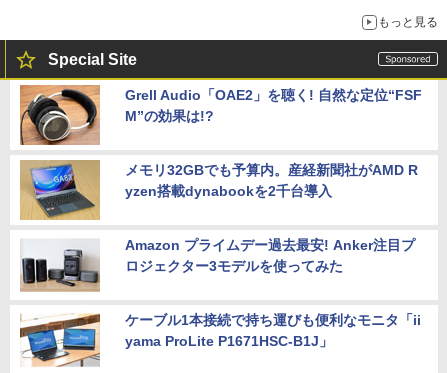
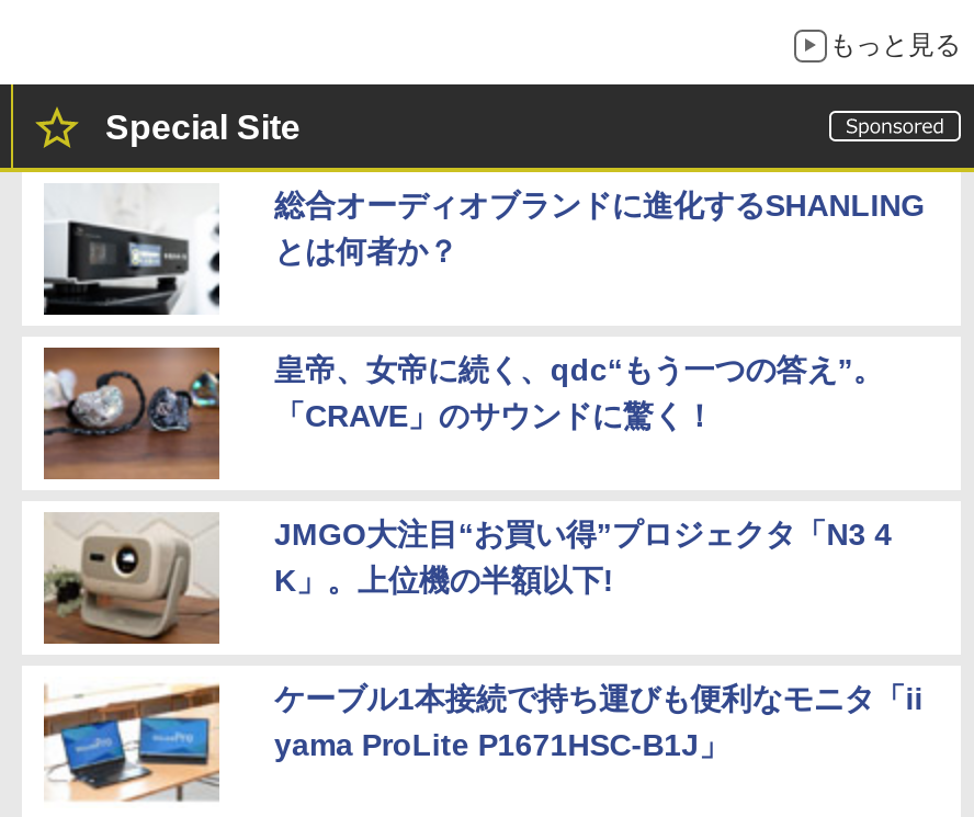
- [image]
- Grell Audio「OAE2」を聴く! 自然な定位“FSF
- M”の効果は!?
+ [image]
+ 総合オーディオブランドに進化するSHANLING
+ とは何者か？

- [image]
- メモリ32GBでも予算内。産経新聞社がAMD R
- yzen搭載dynabookを2千台導入
+ [image]
+ 皇帝、女帝に続く、qdc“もう一つの答え”。
+ 「CRAVE」のサウンドに驚く！

- [image]
- Amazon プライムデー過去最安! Anker注目プ
- ロジェクター3モデルを使ってみた
+ [image]
+ JMGO大注目“お買い得”プロジェクタ「N3 4
+ K」。上位機の半額以下!
